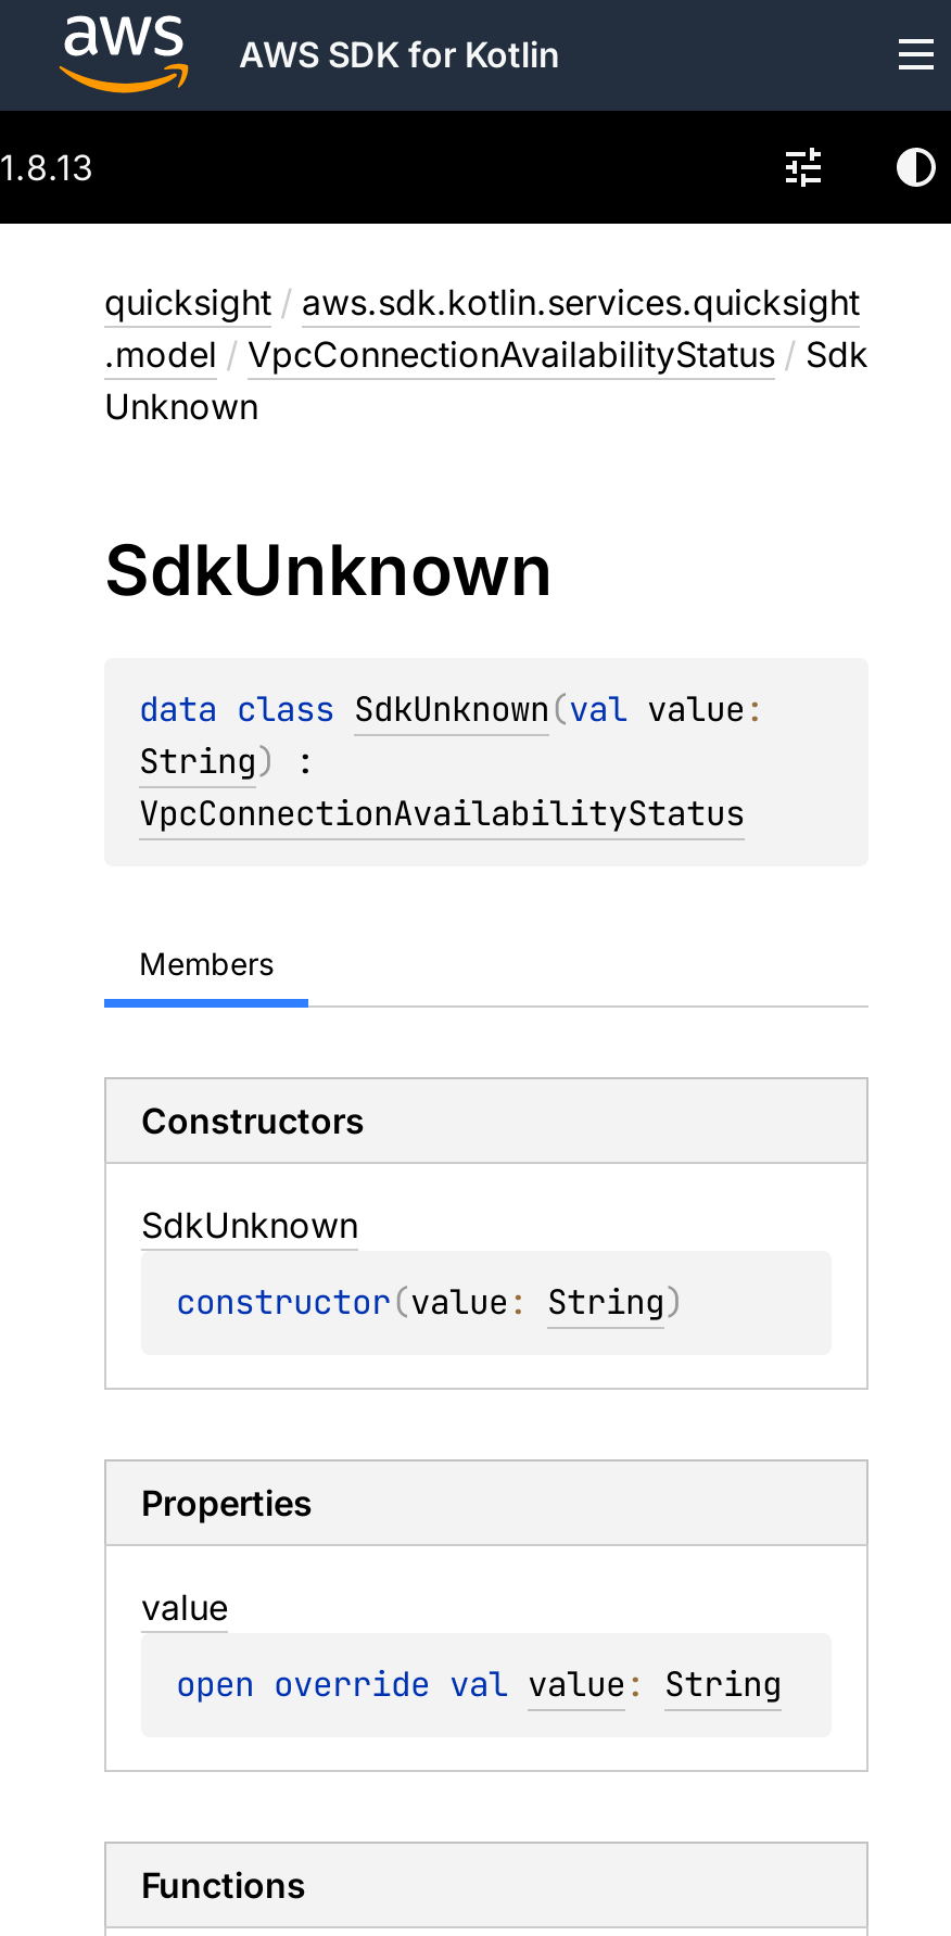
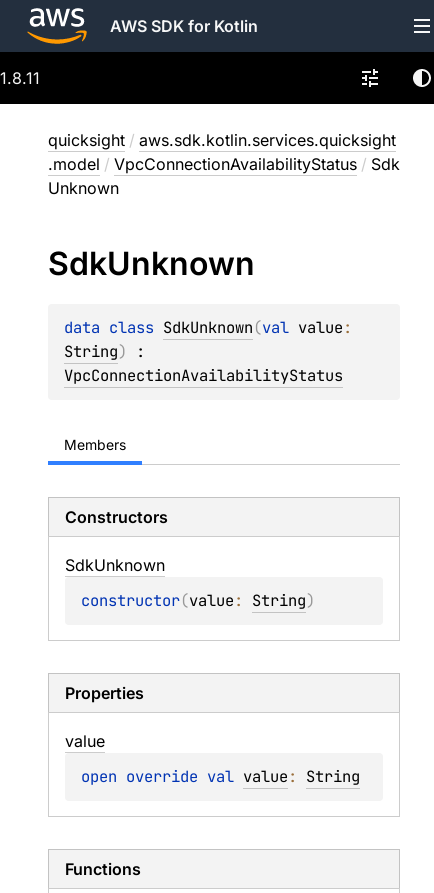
- 1.8.13
+ 1.8.11
